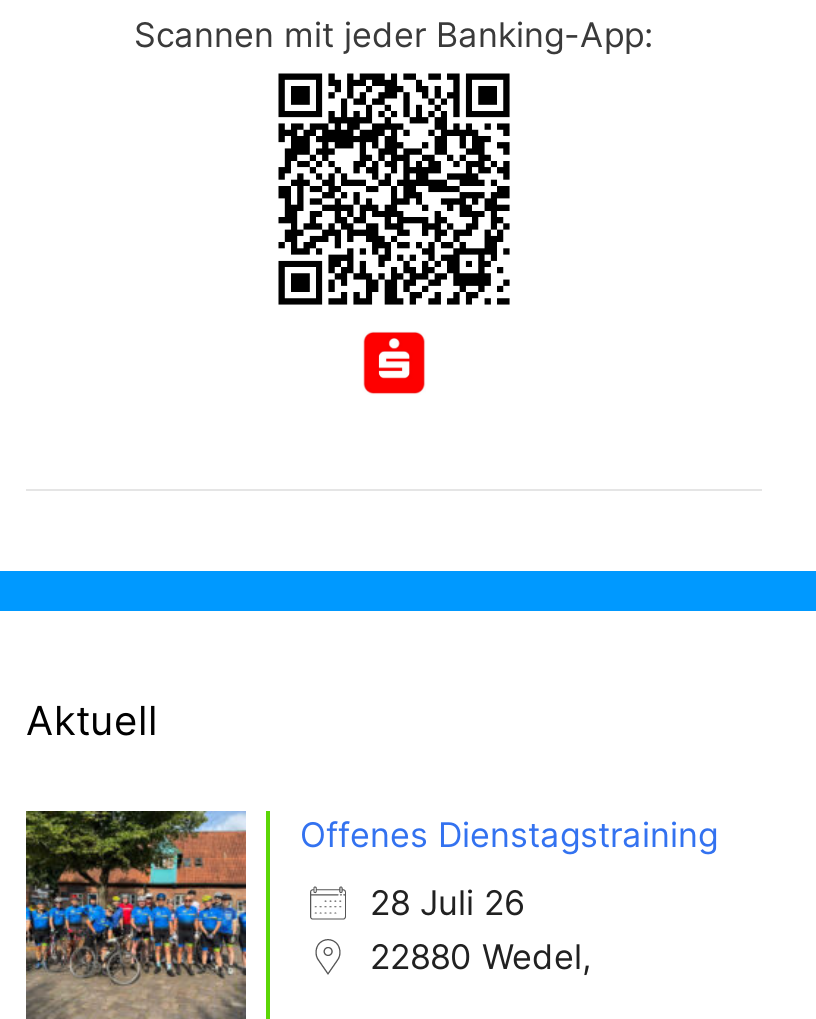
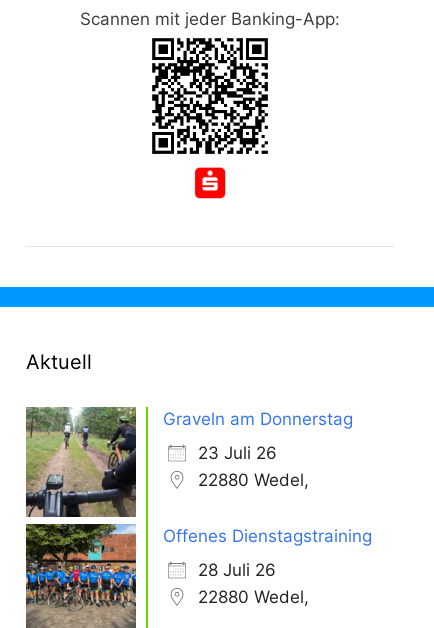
+ [image]
+ Graveln am Donnerstag
+ 23 Juli 26
+ 22880 Wedel,
